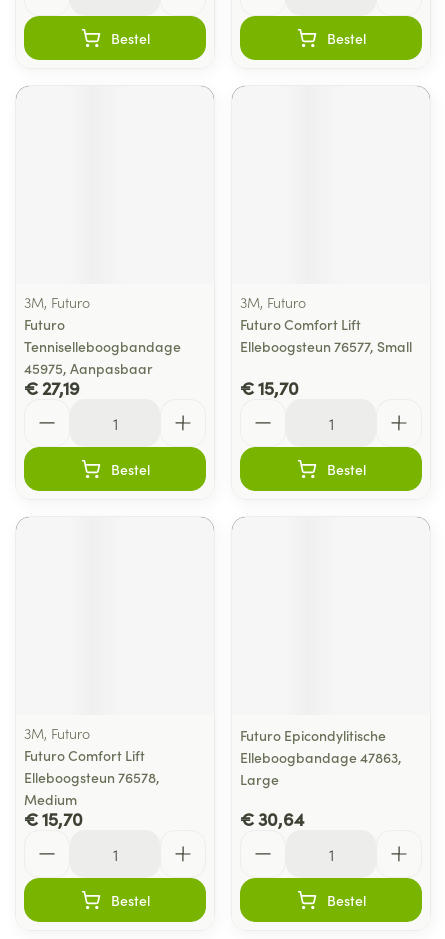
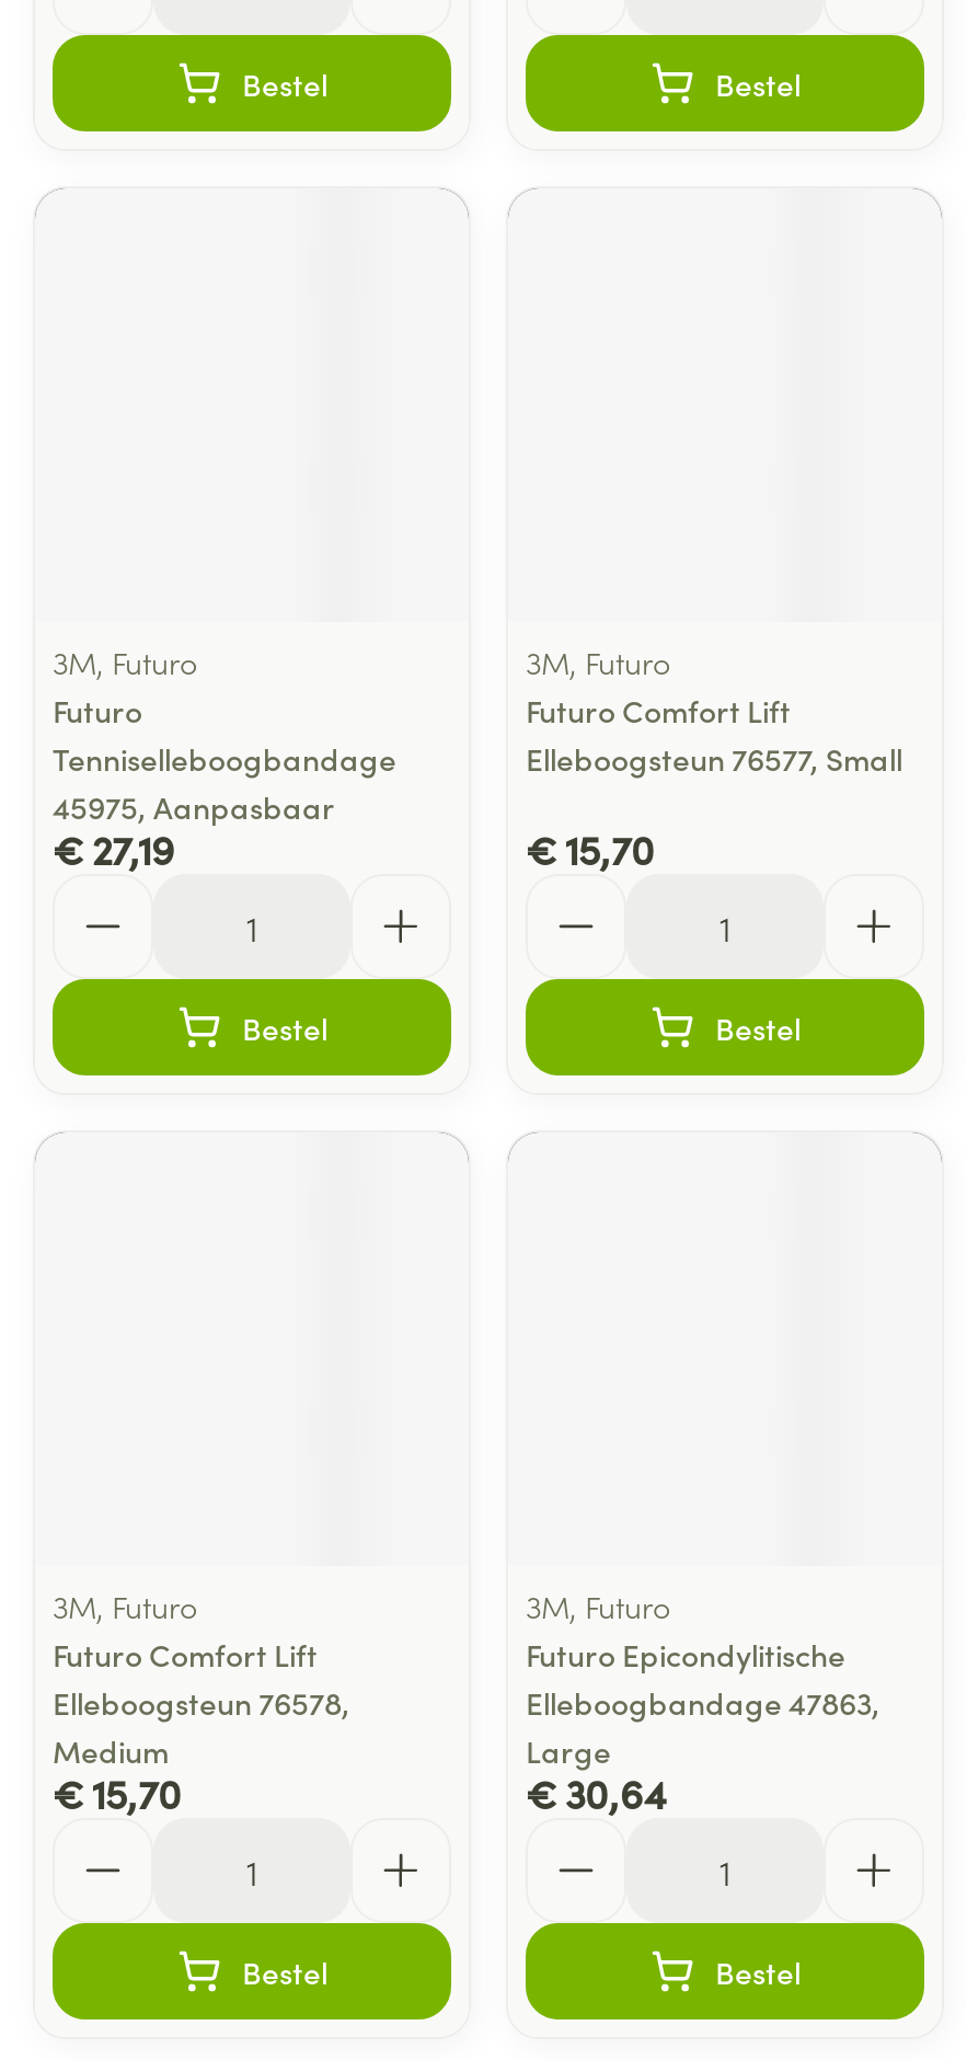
moved down: Futuro Epicondylitische | Elleboogbandage 47863, | Large

+ 3M, Futuro
